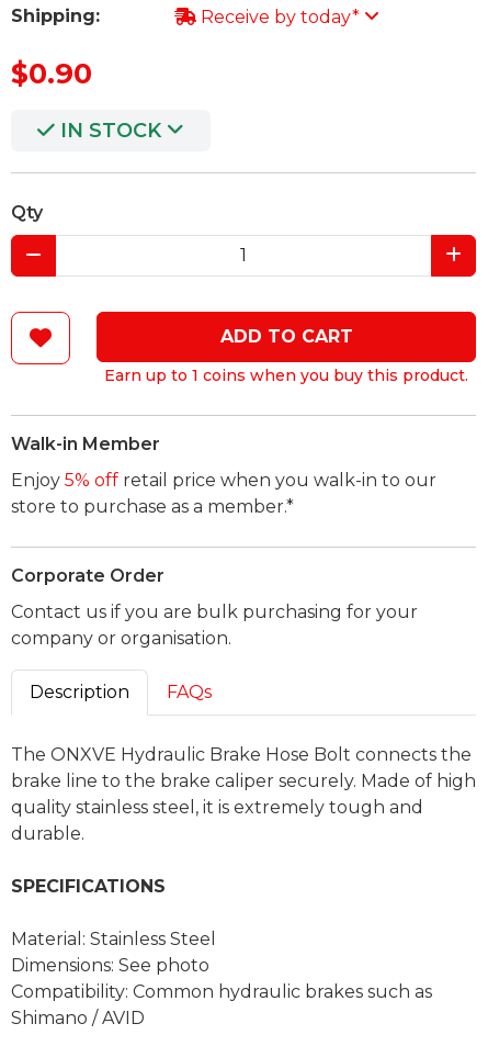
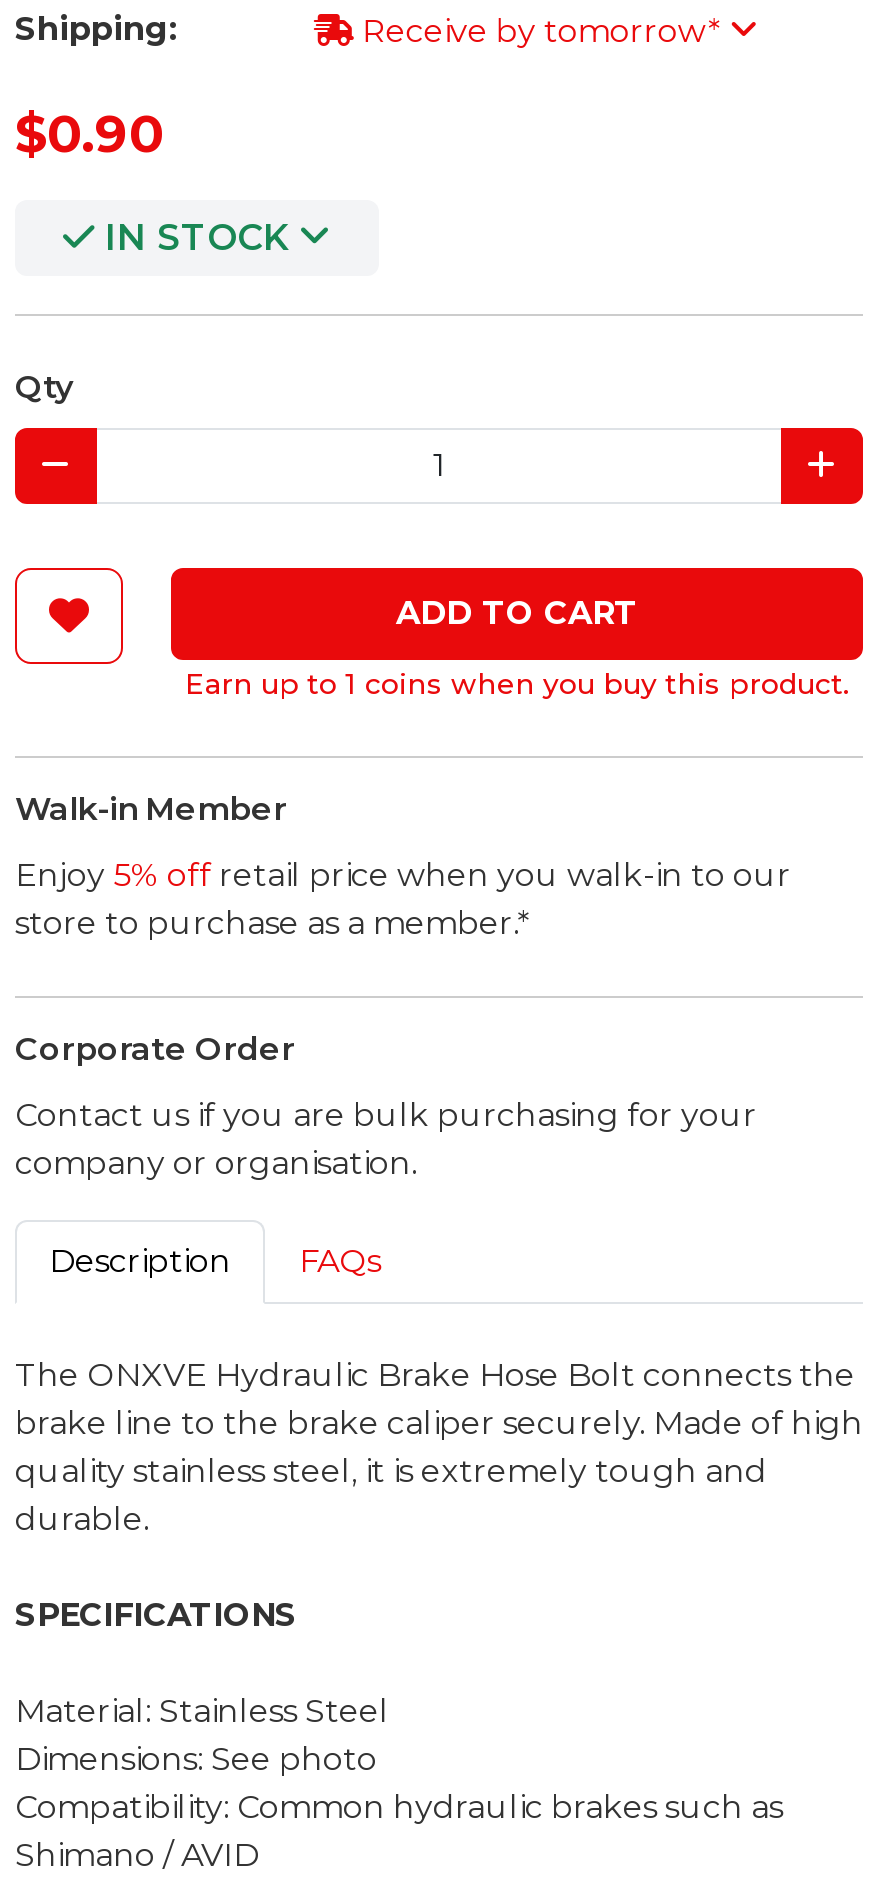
- Receive by today*
+ Receive by tomorrow*
